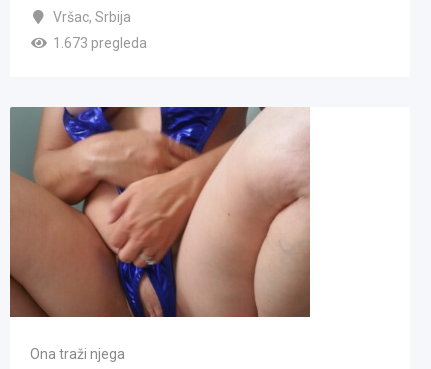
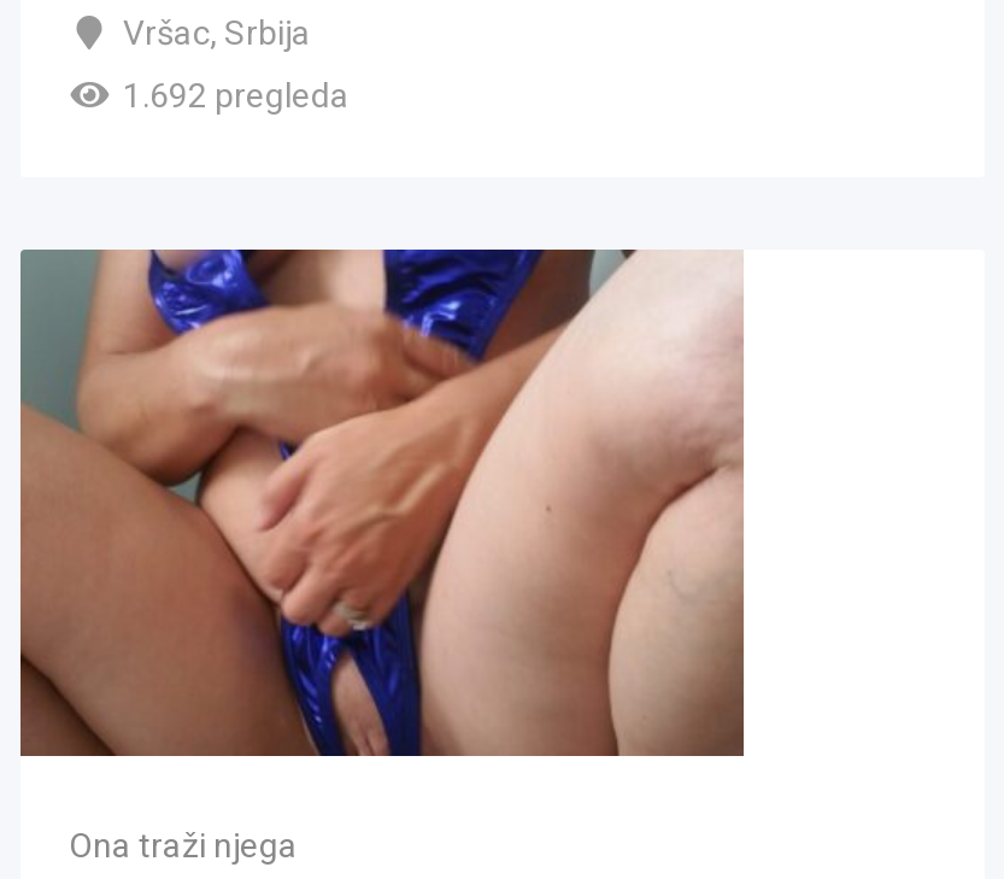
- 1.673 pregleda
+ 1.692 pregleda
